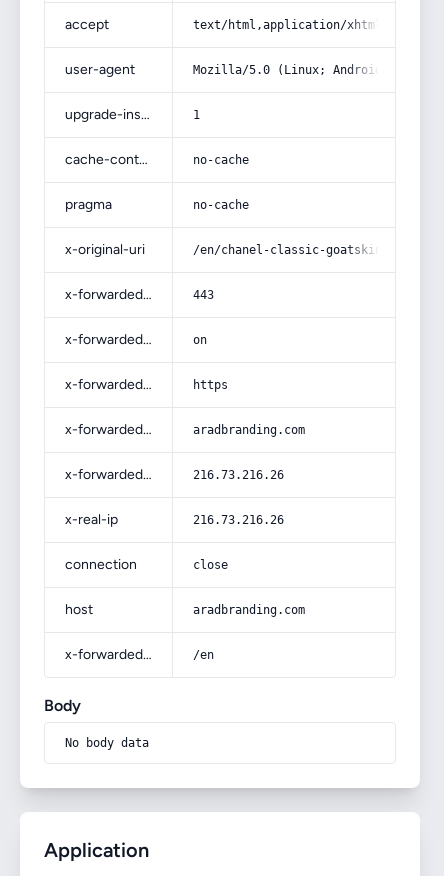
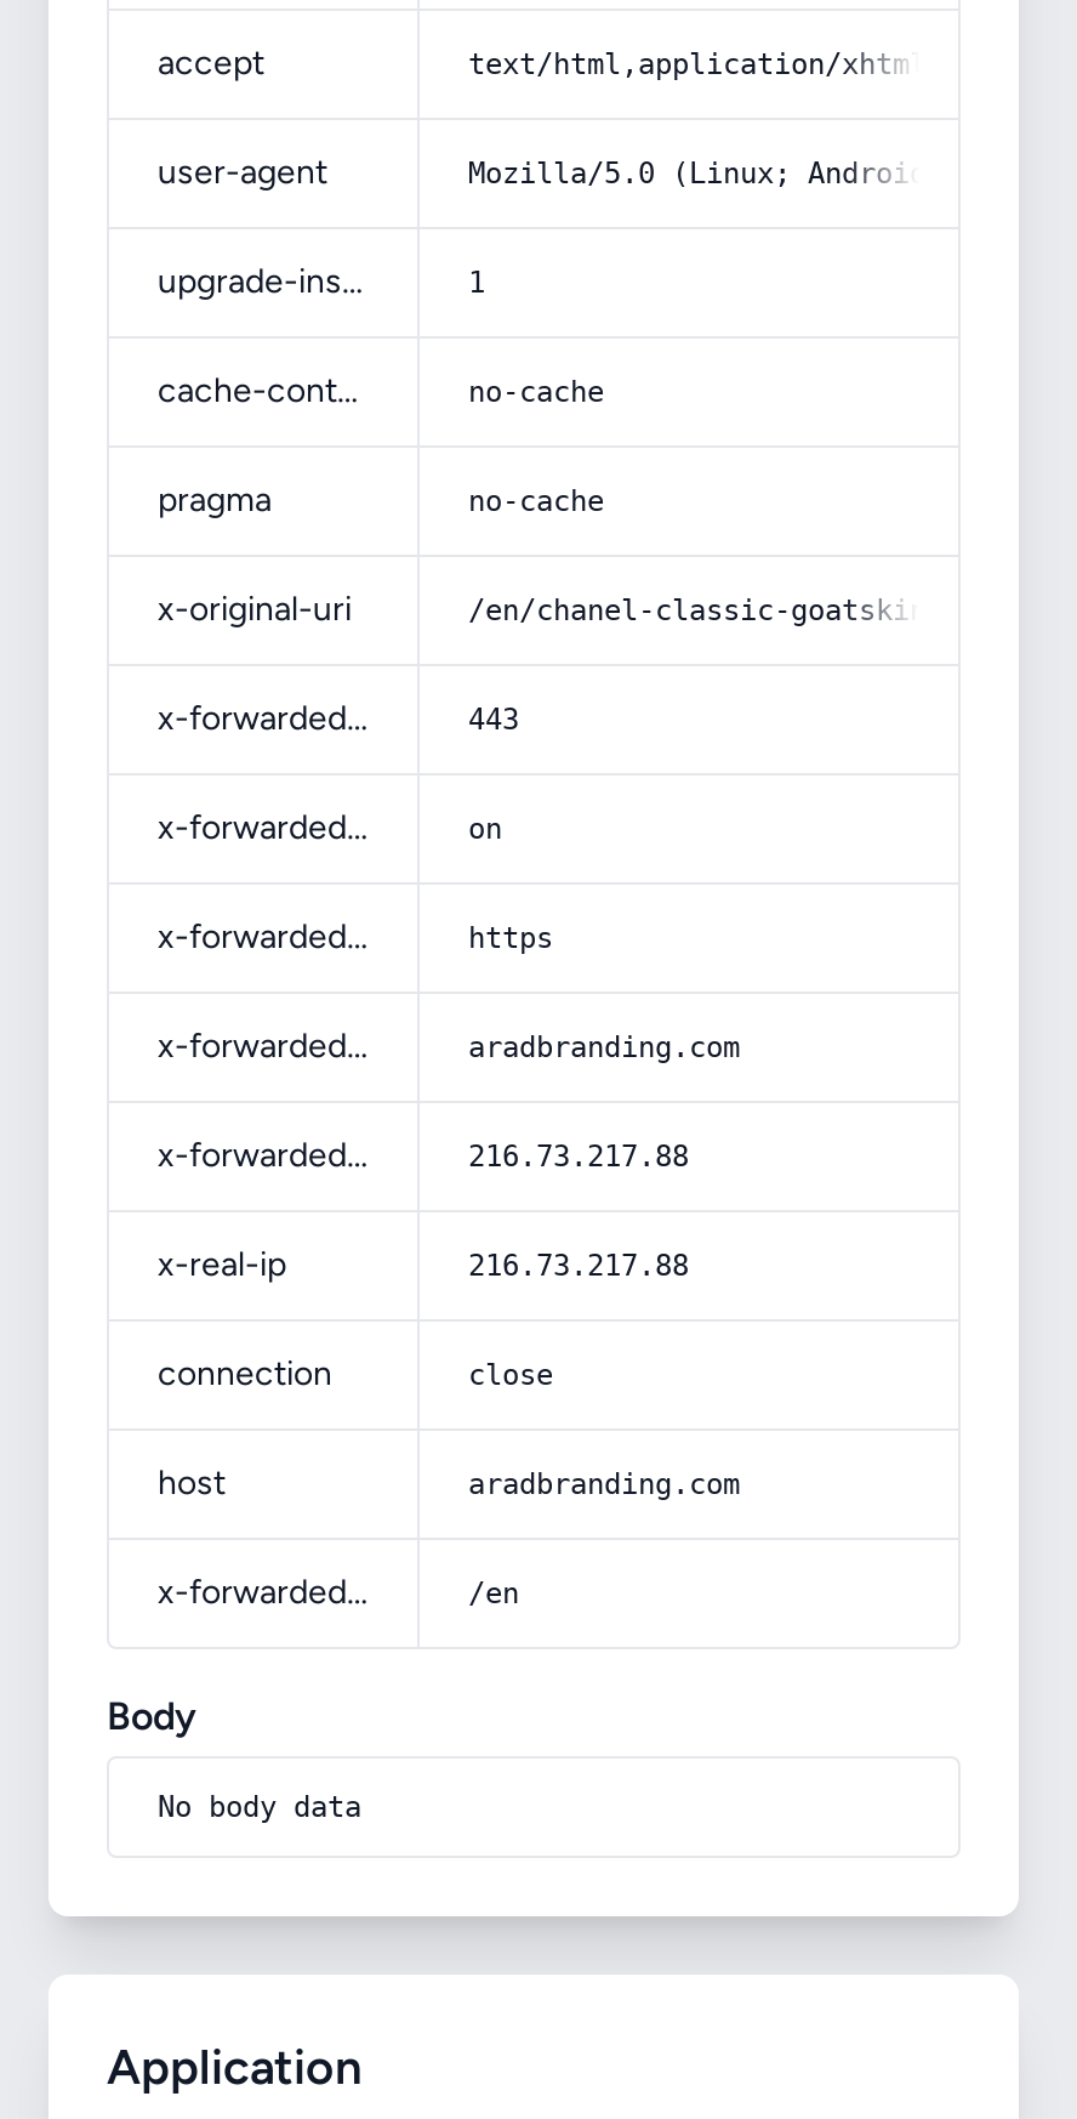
- 216.73.216.26
+ 216.73.217.88

- 216.73.216.26
+ 216.73.217.88
